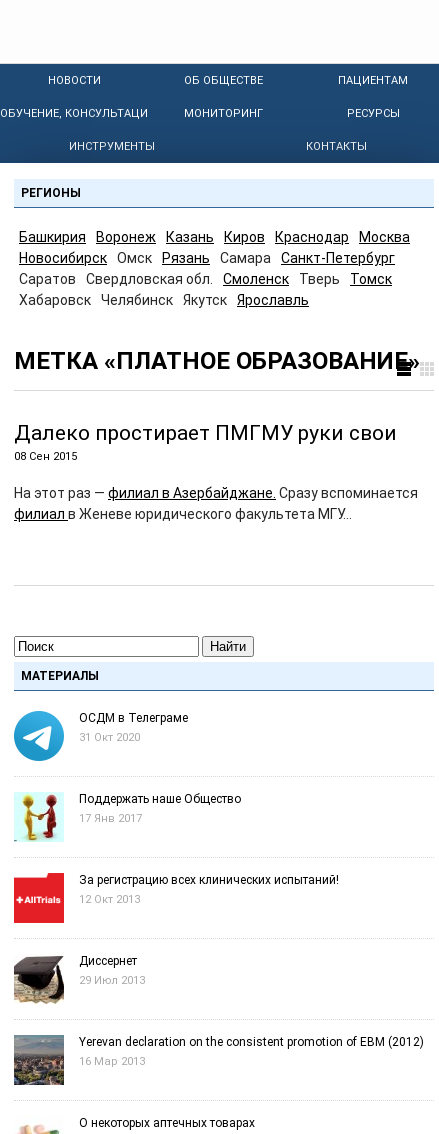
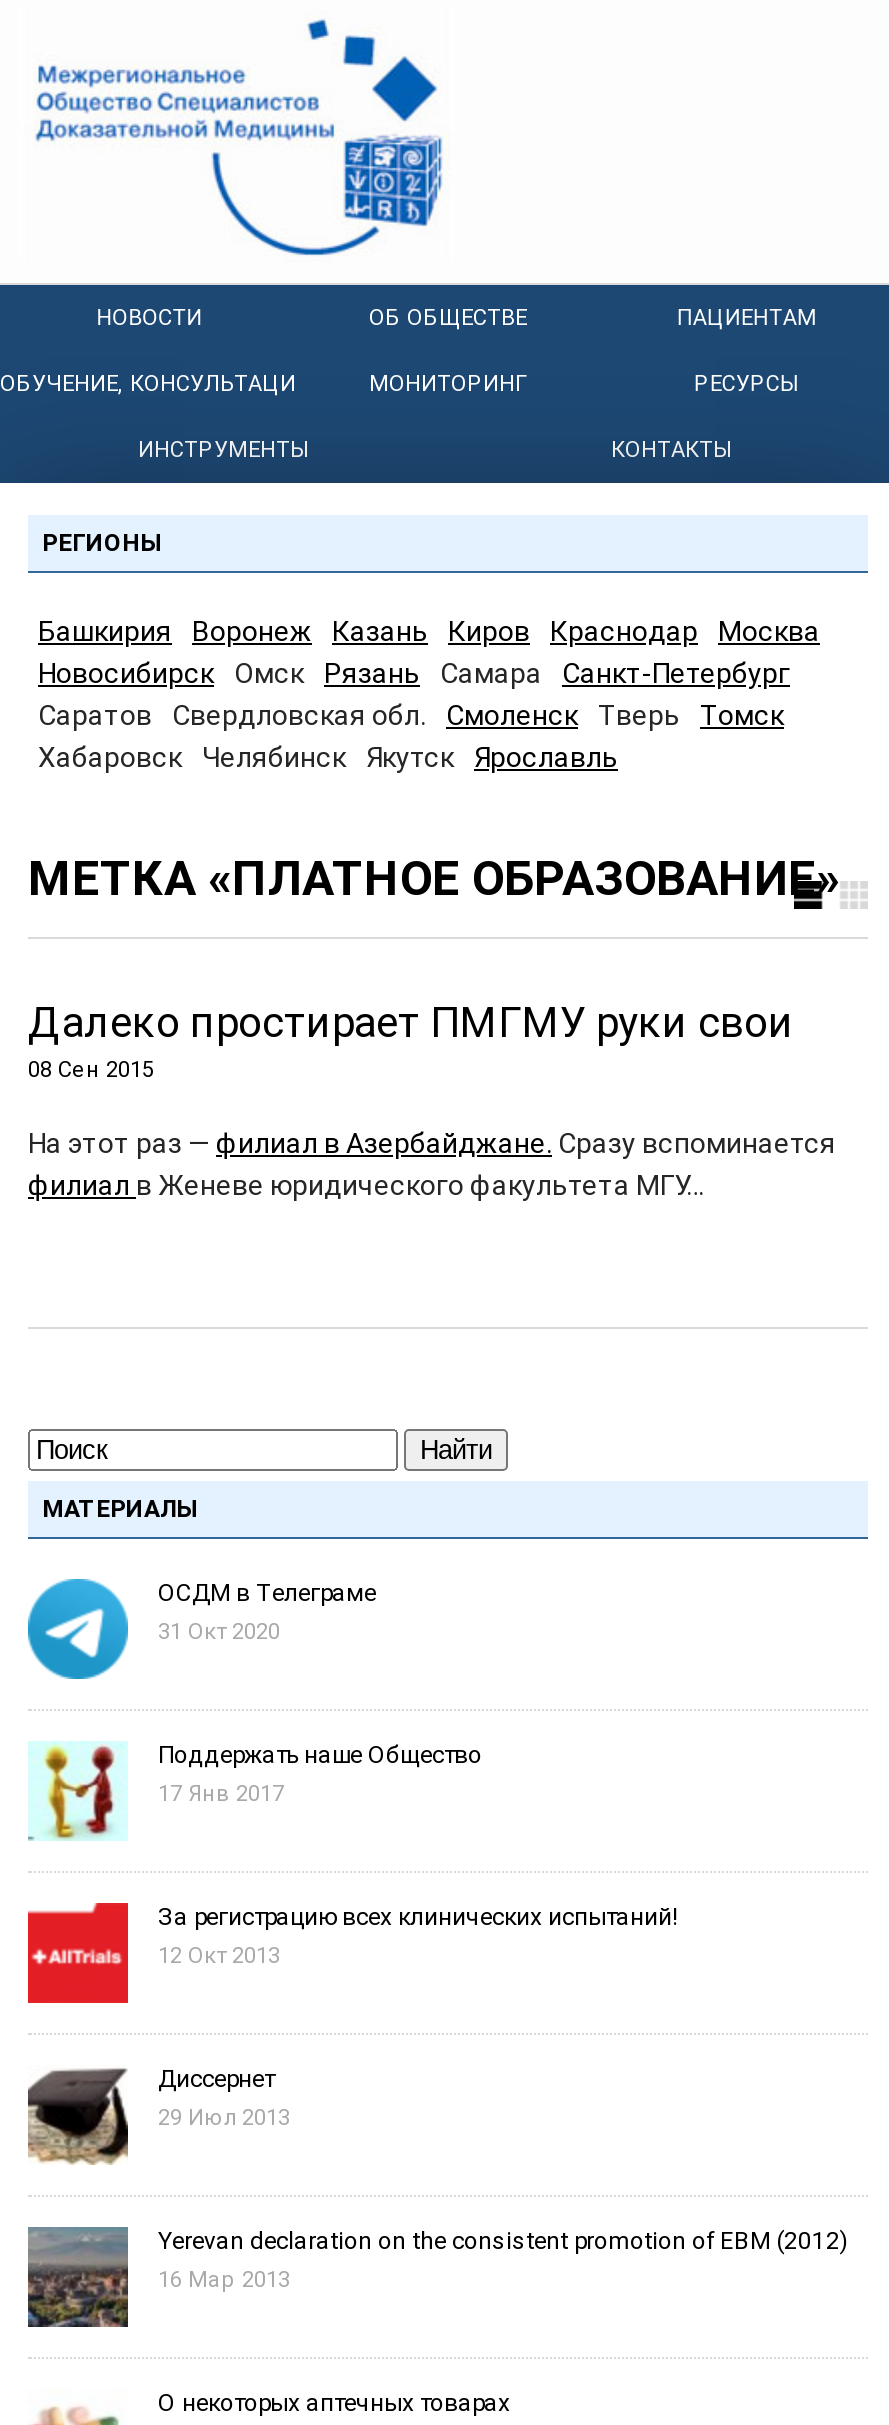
+ [image]
